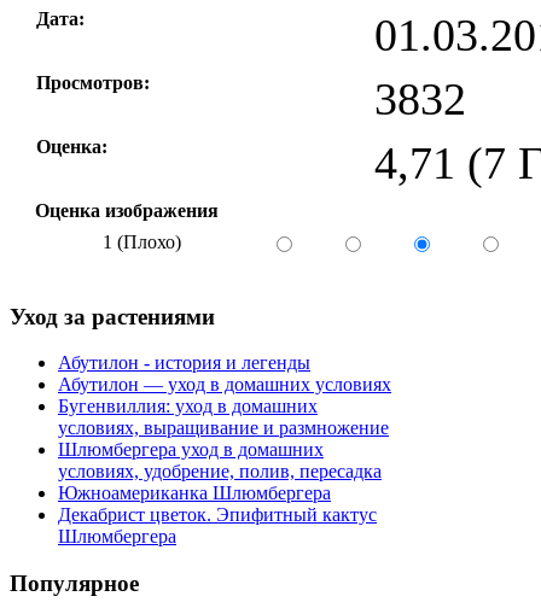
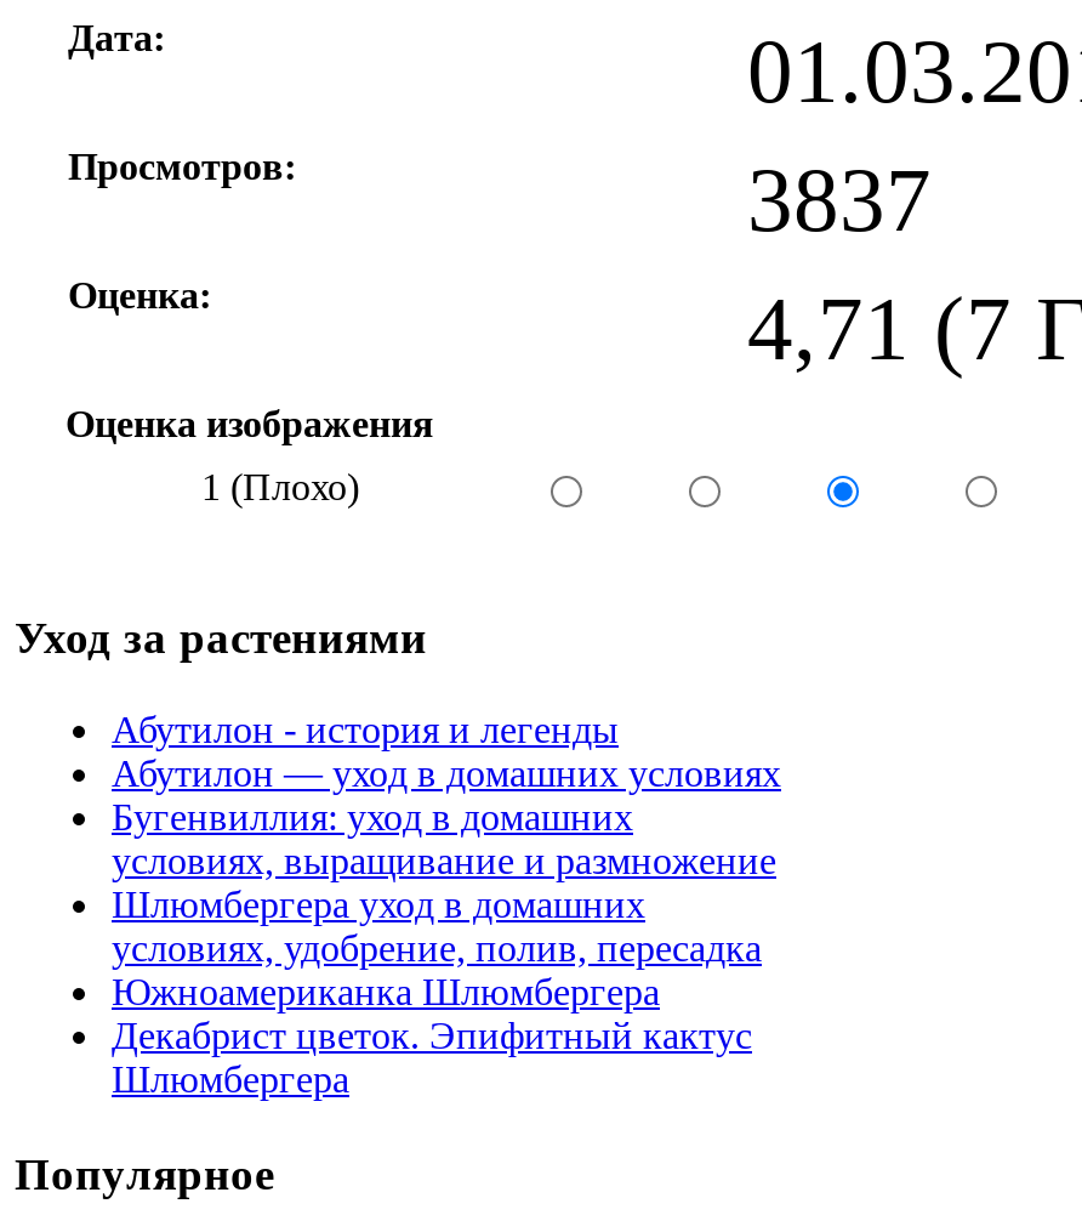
- 3832
+ 3837
